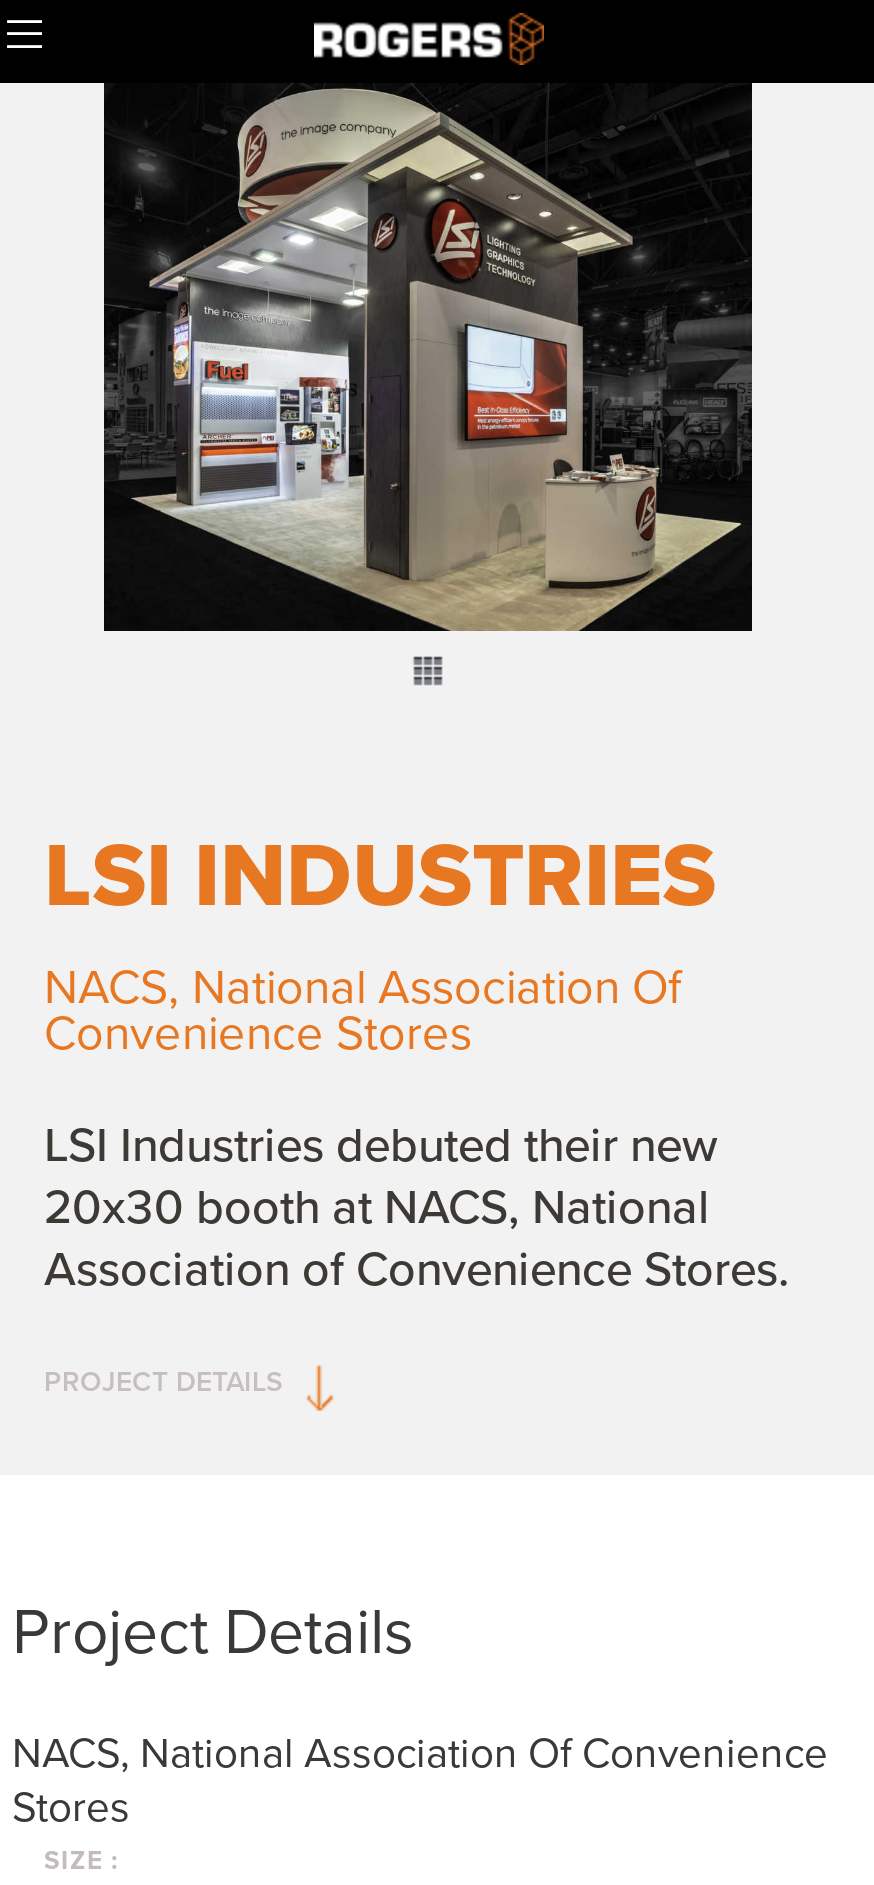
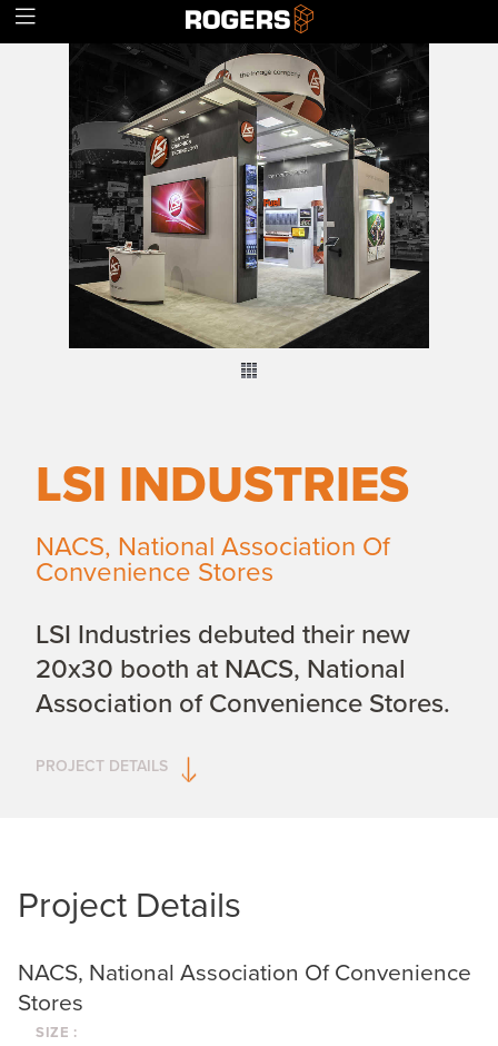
- [image]
+ [image]
